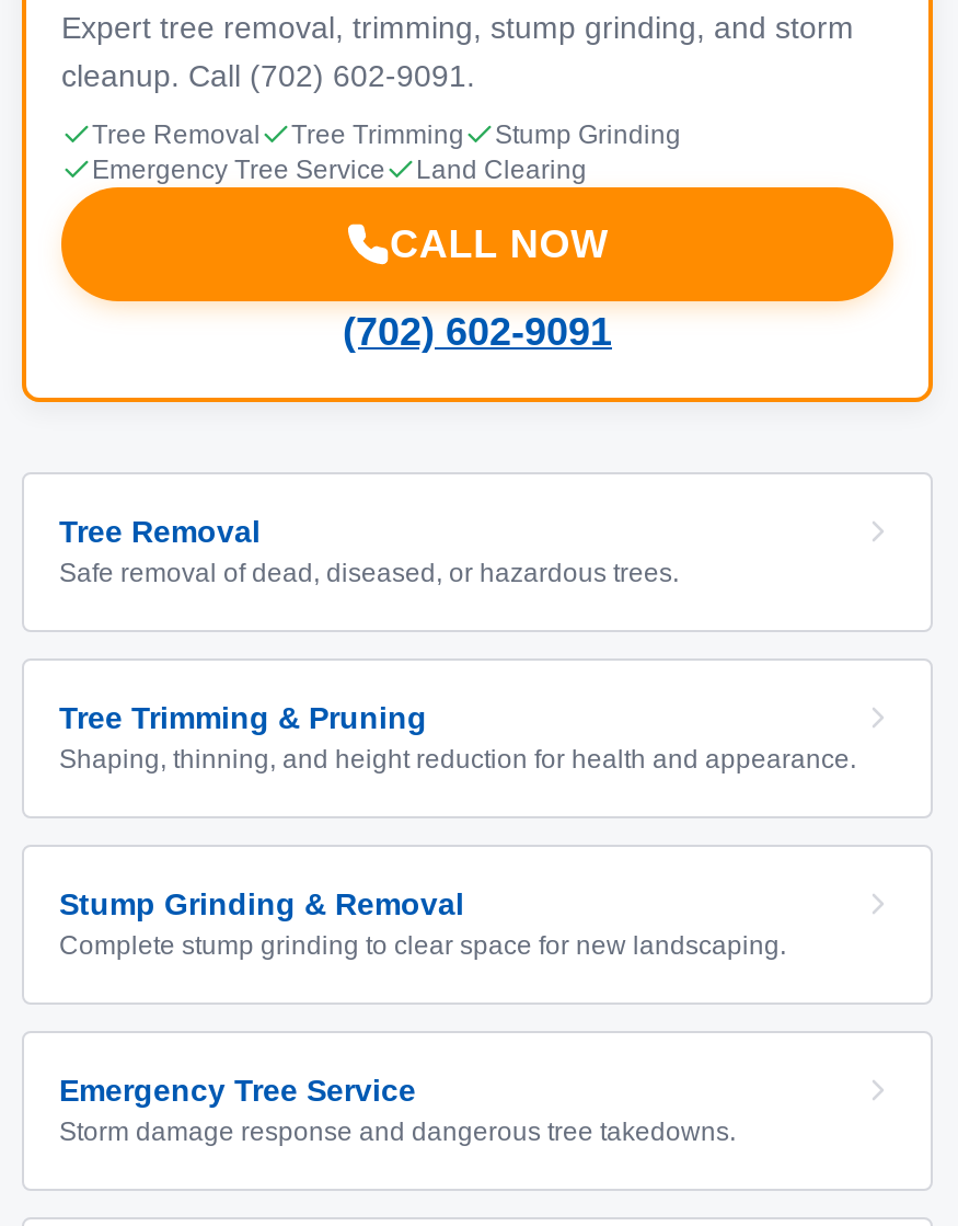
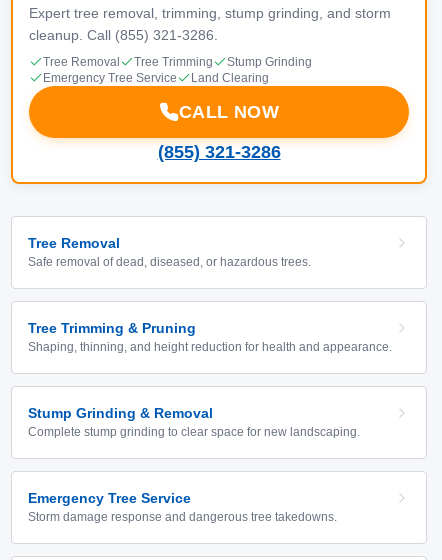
- cleanup. Call (702) 602-9091.
+ cleanup. Call (855) 321-3286.

- (702) 602-9091
+ (855) 321-3286
